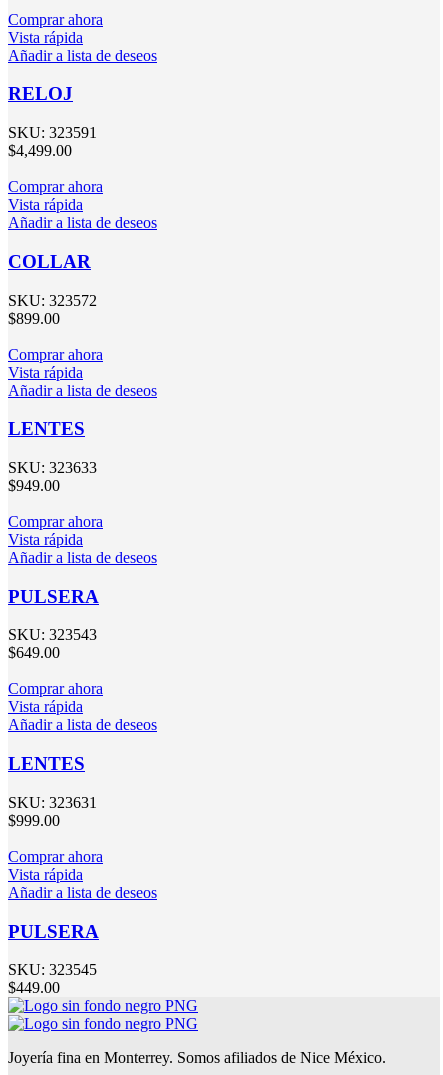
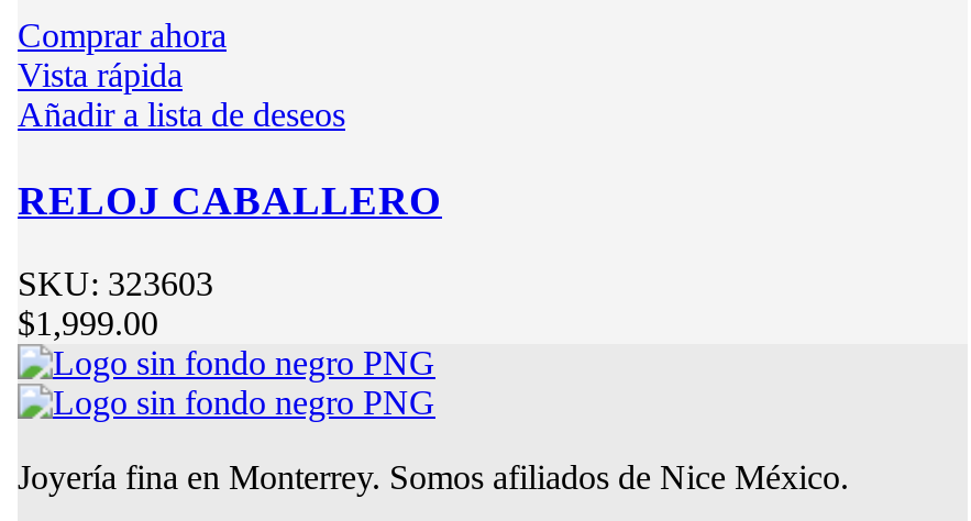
- RELOJ
- SKU: 323591
- $4,499.00
- Comprar ahora
- Vista rápida
- Añadir a lista de deseos
- COLLAR
- SKU: 323572
- $899.00
- Comprar ahora
- Vista rápida
- Añadir a lista de deseos
- LENTES
- SKU: 323633
- $949.00
- Comprar ahora
- Vista rápida
- Añadir a lista de deseos
- PULSERA
- SKU: 323543
- $649.00
- Comprar ahora
- Vista rápida
- Añadir a lista de deseos
- LENTES
- SKU: 323631
- $999.00
- Comprar ahora
- Vista rápida
- Añadir a lista de deseos
- PULSERA
- SKU: 323545
- $449.00
+ RELOJ CABALLERO
+ SKU: 323603
+ $1,999.00
